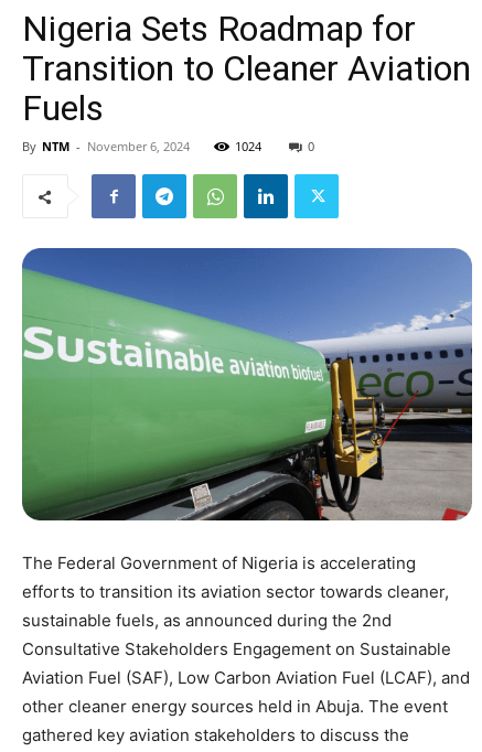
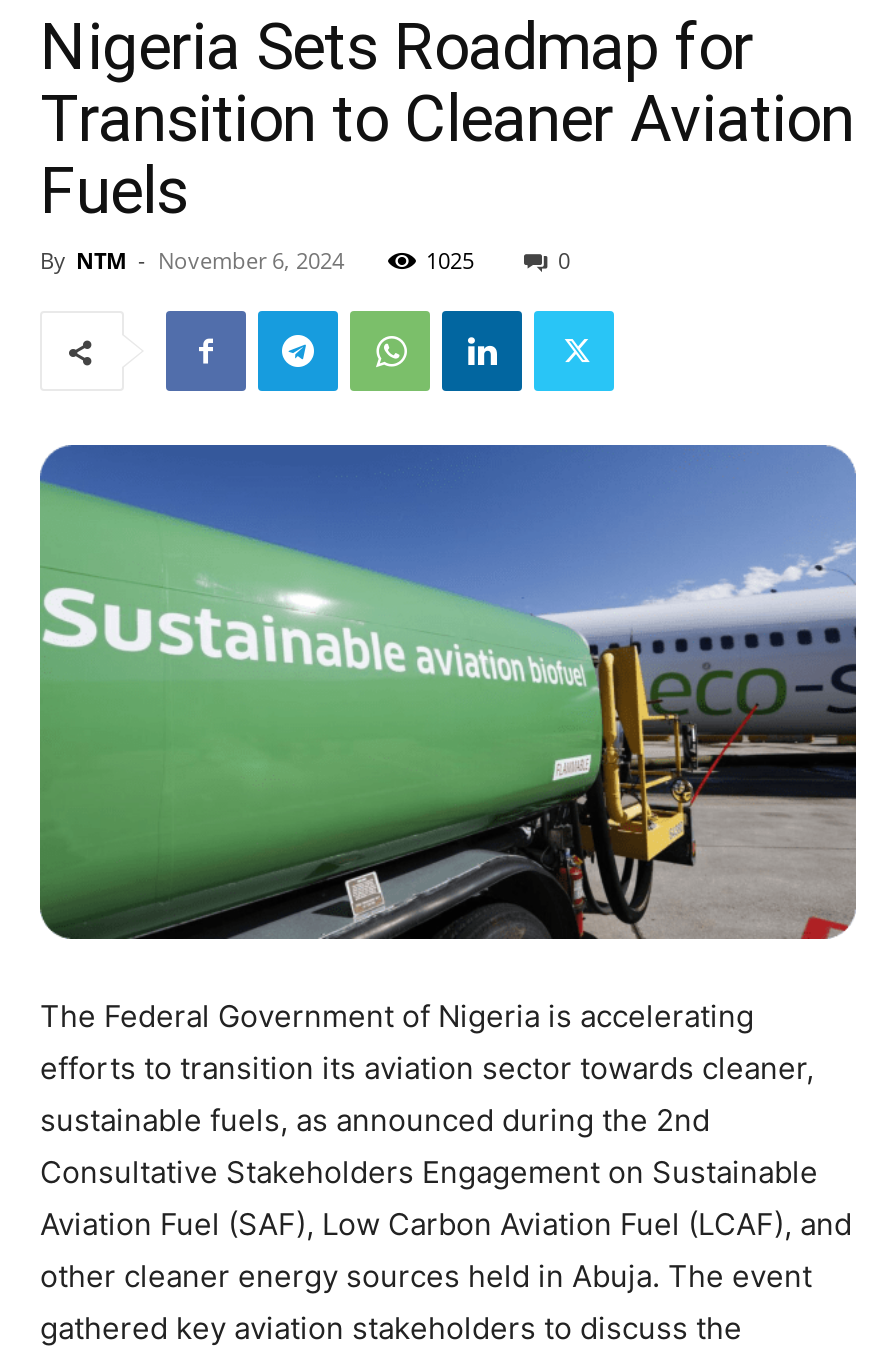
- 1024
+ 1025
